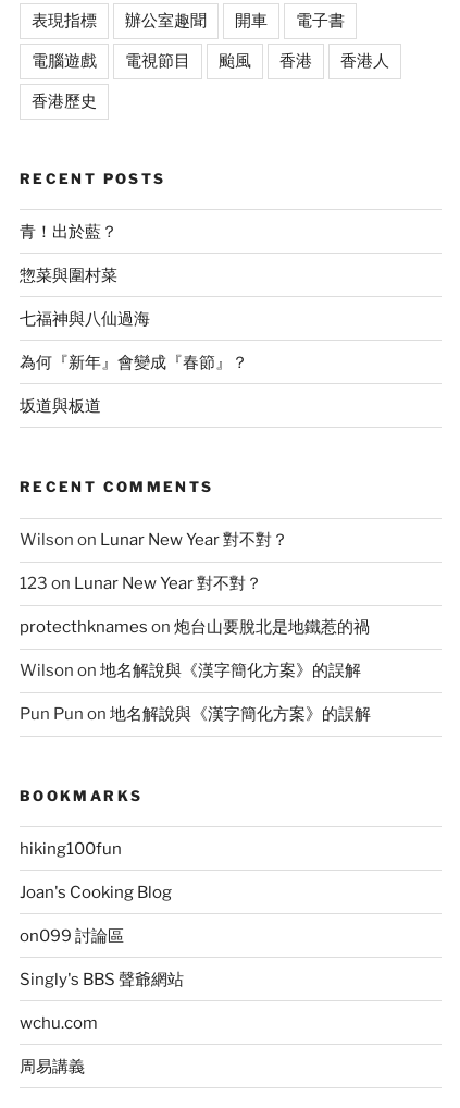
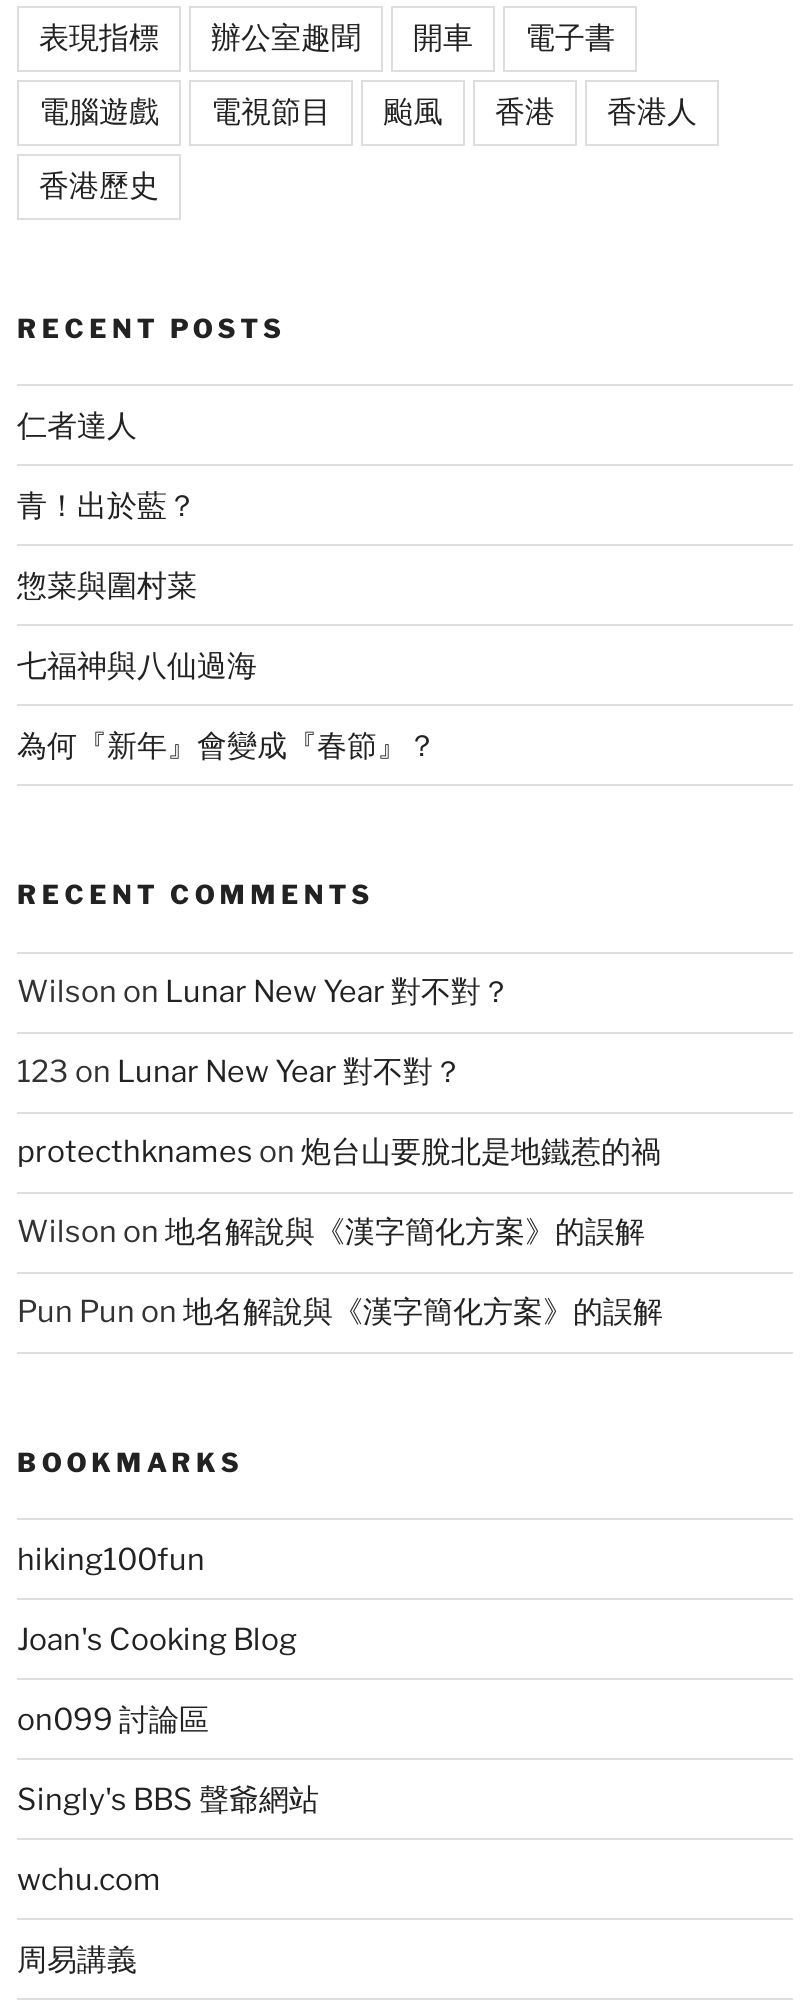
+ 仁者達人

moved down: 青！出於藍？ | 七福神與八仙過海 | 為何『新年』會變成『春節』？

- 坂道與板道
